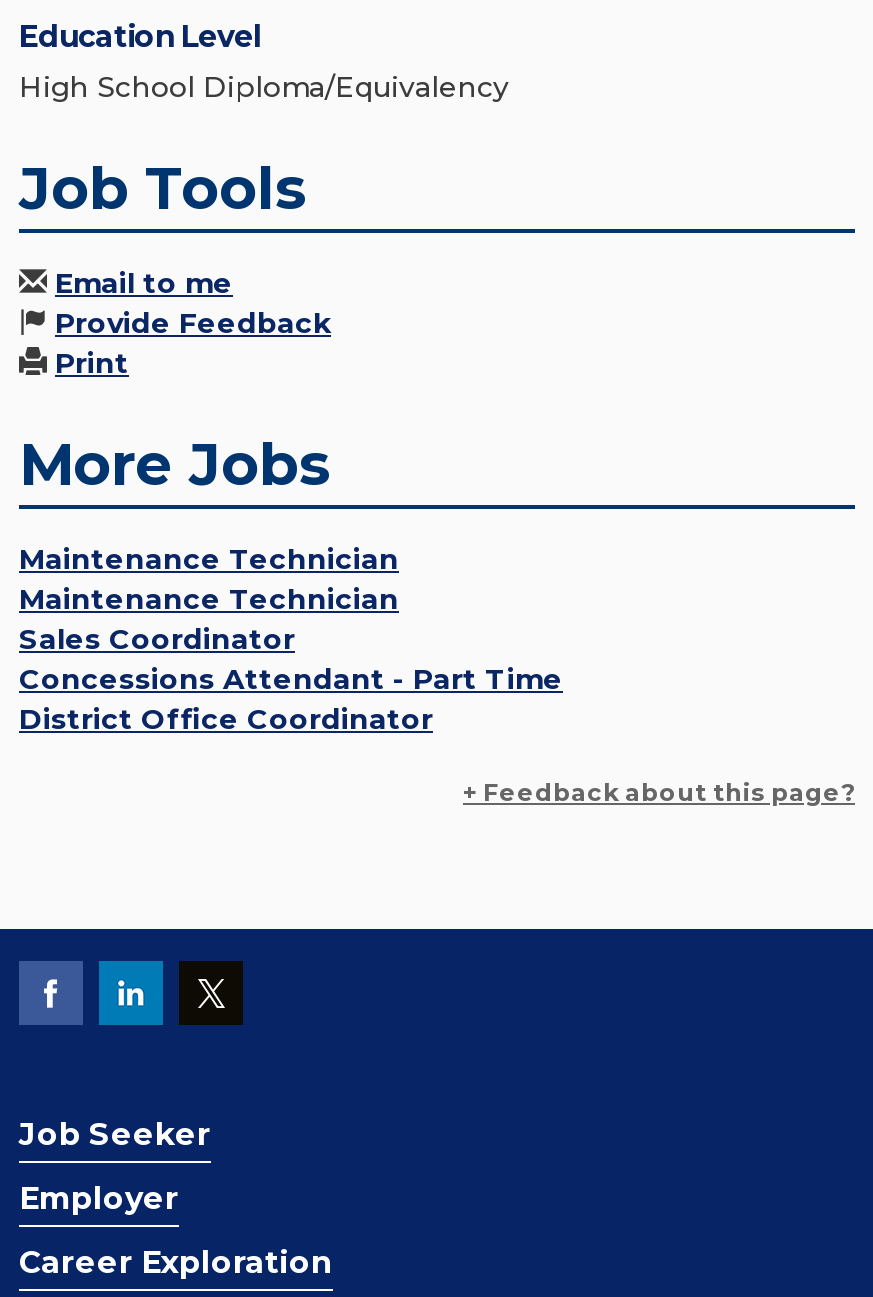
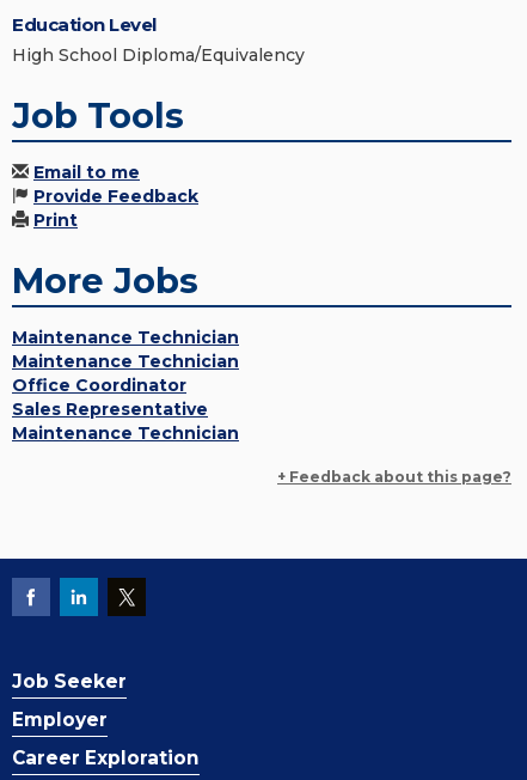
- Sales Coordinator
- Concessions Attendant - Part Time
- District Office Coordinator
+ Office Coordinator
+ Sales Representative
+ Maintenance Technician
